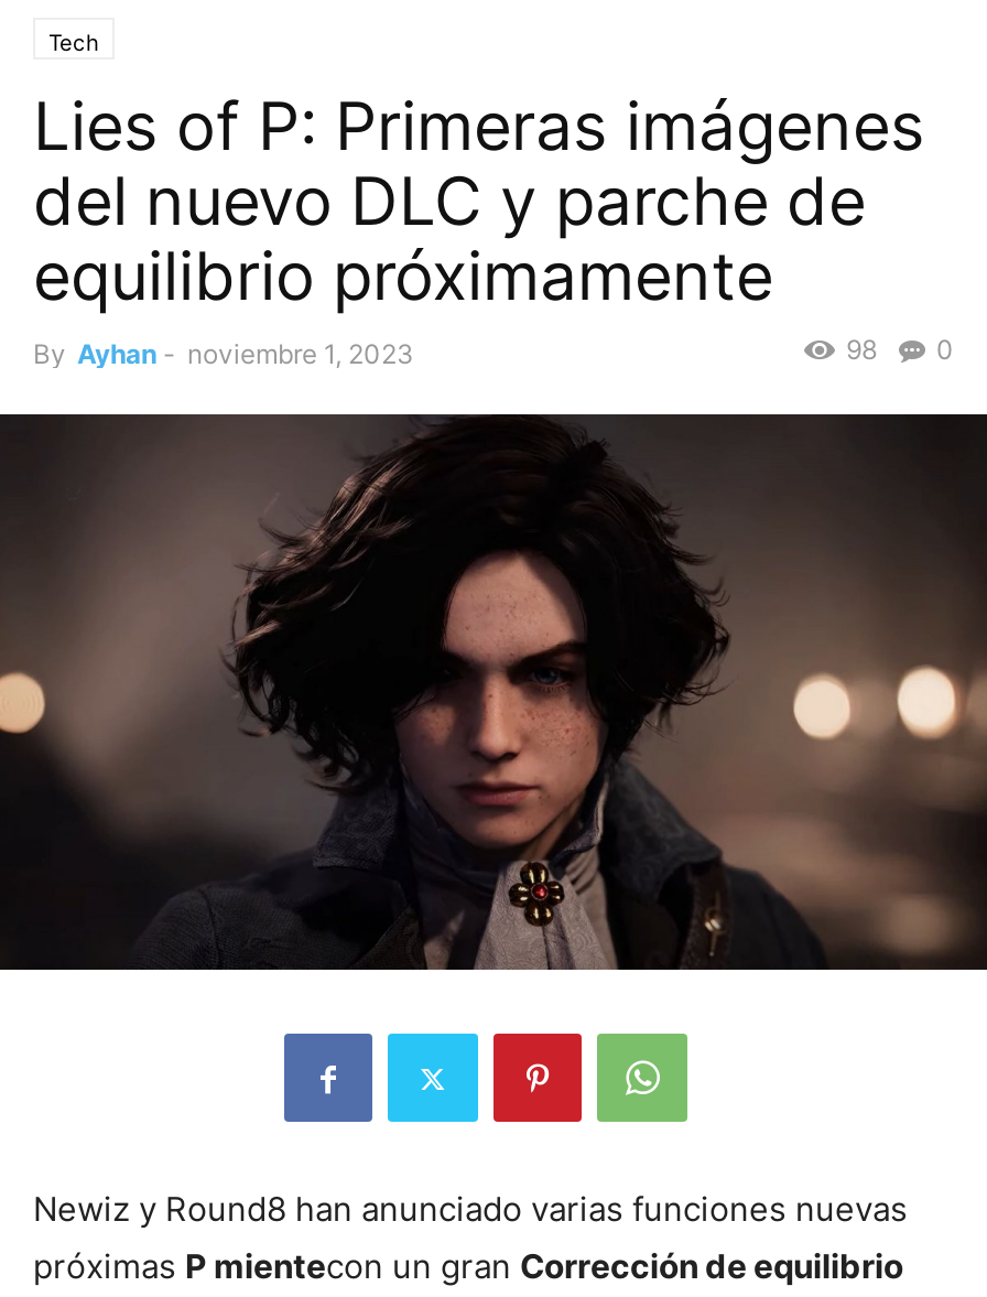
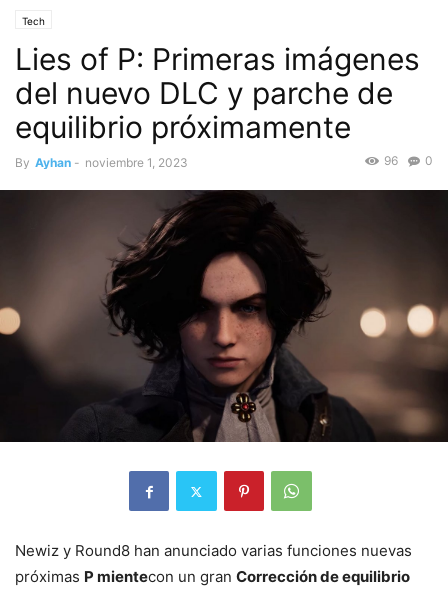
- 98 0
+ 96 0
